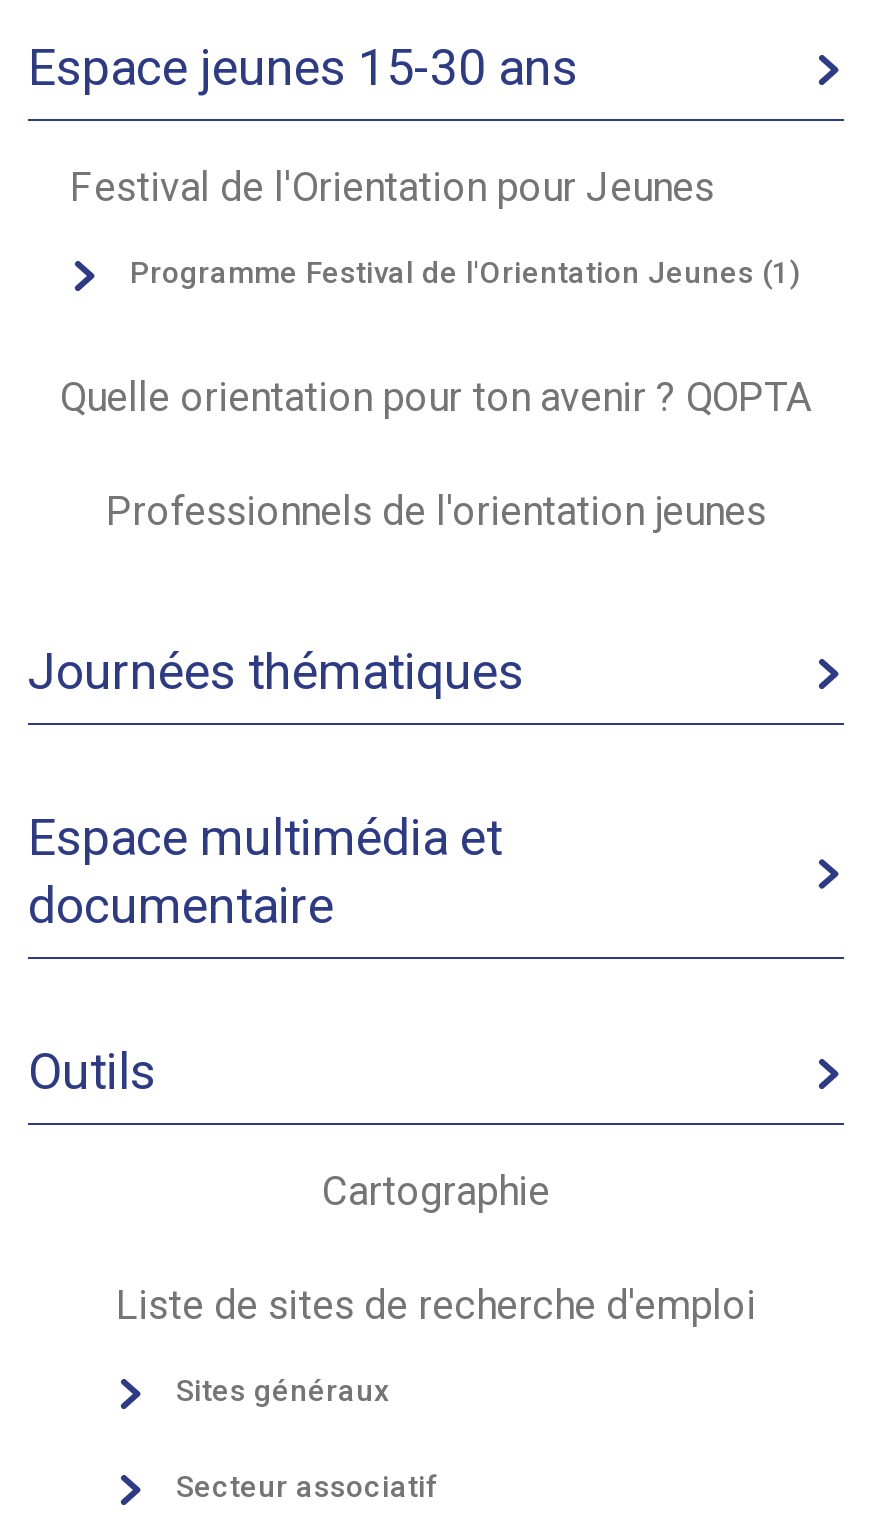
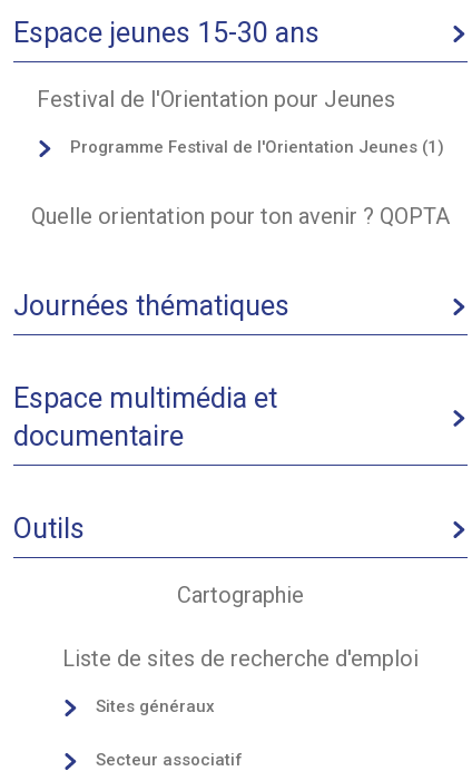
- Professionnels de l'orientation jeunes
